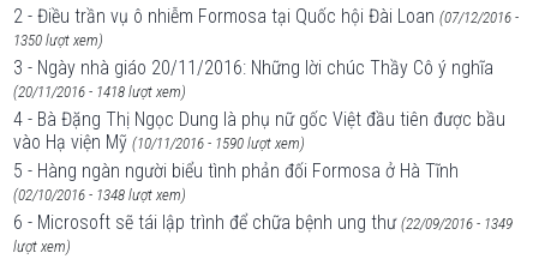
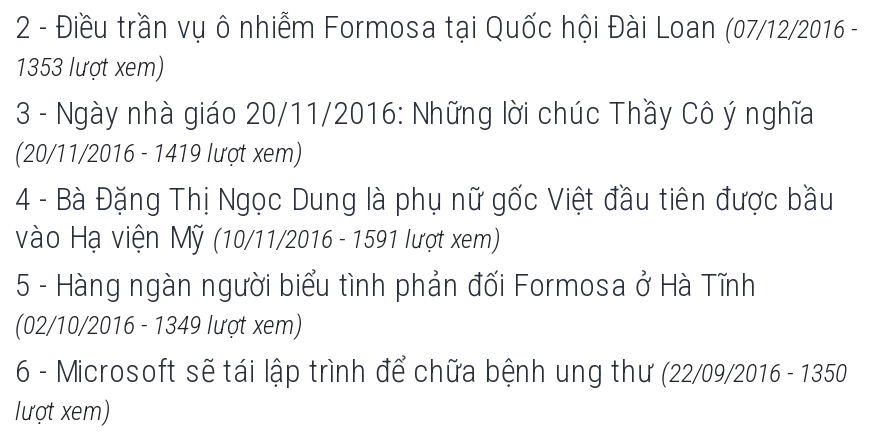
- 1350 lượt xem)
+ 1353 lượt xem)

- (20/11/2016 - 1418 lượt xem)
+ (20/11/2016 - 1419 lượt xem)

- vào Hạ viện Mỹ (10/11/2016 - 1590 lượt xem)
+ vào Hạ viện Mỹ (10/11/2016 - 1591 lượt xem)

- (02/10/2016 - 1348 lượt xem)
+ (02/10/2016 - 1349 lượt xem)

- 6 - Microsoft sẽ tái lập trình để chữa bệnh ung thư (22/09/2016 - 1349
+ 6 - Microsoft sẽ tái lập trình để chữa bệnh ung thư (22/09/2016 - 1350
